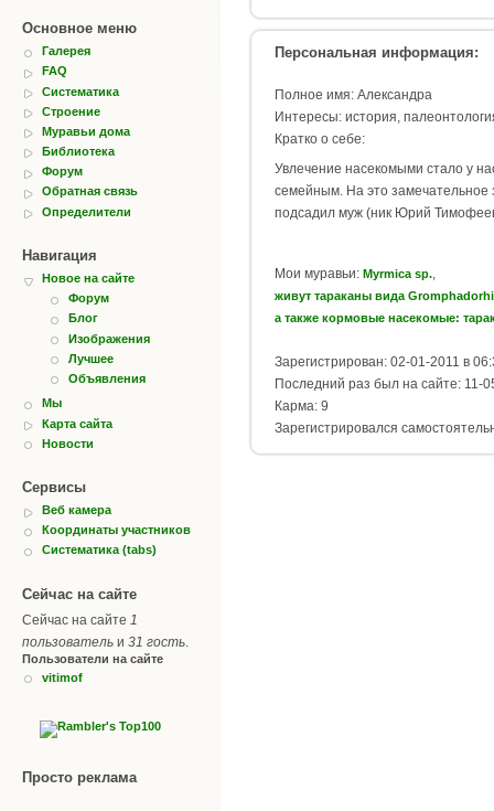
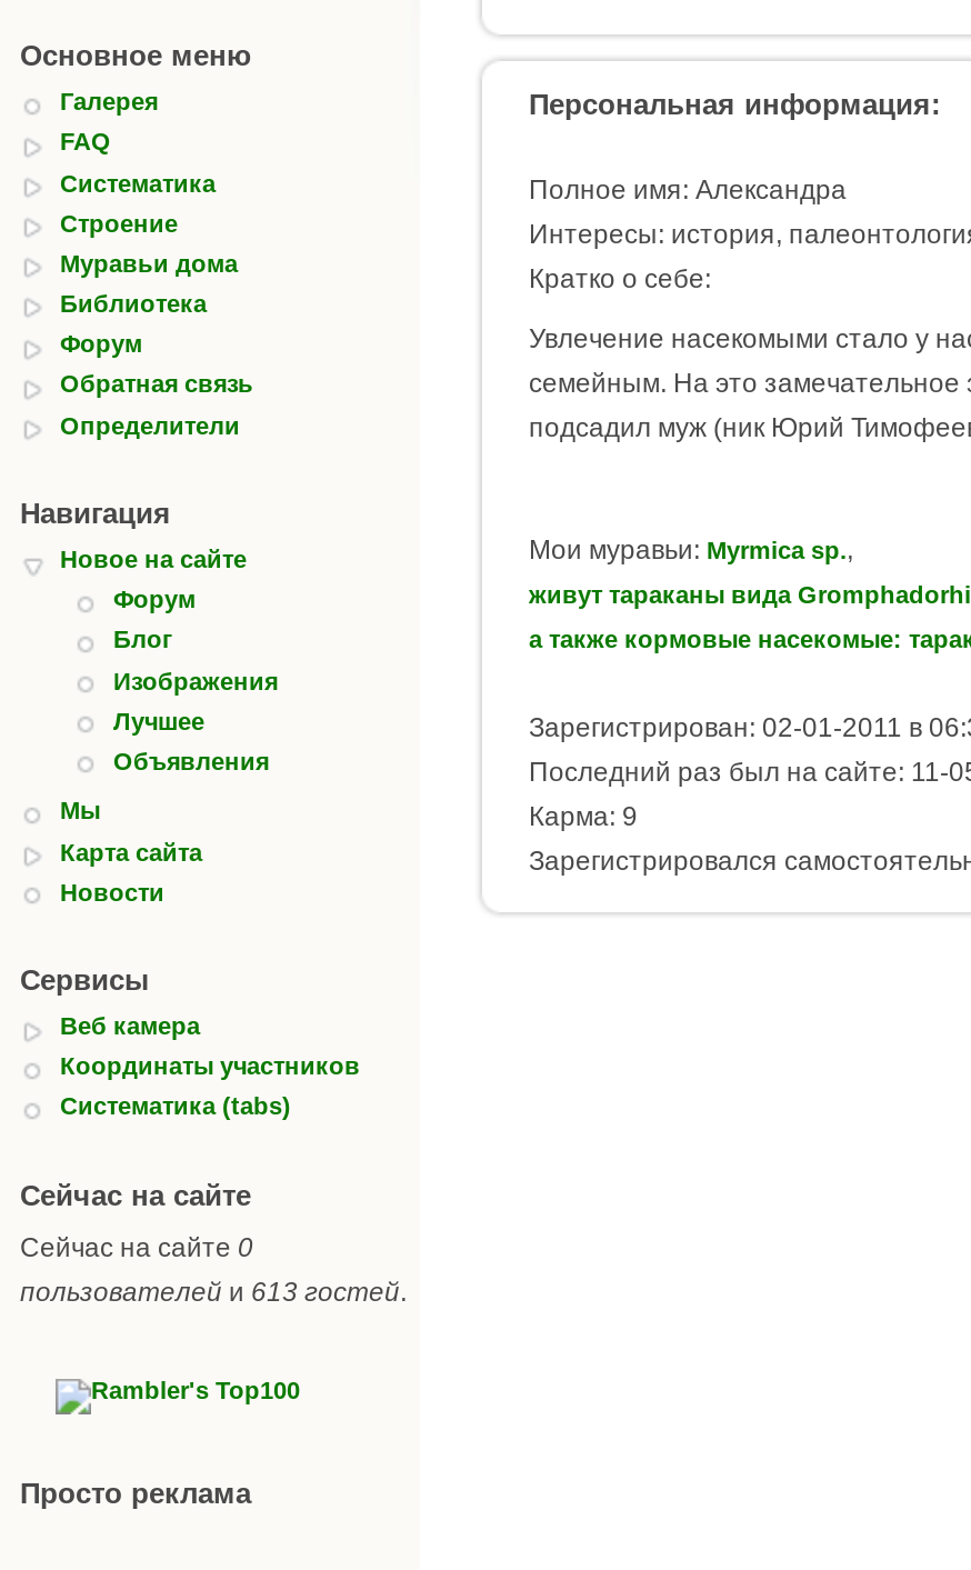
- Сейчас на сайте 1
- пользователь и 31 гость.
- Пользователи на сайте
- vitimof
+ Сейчас на сайте 0
+ пользователей и 613 гостей.
